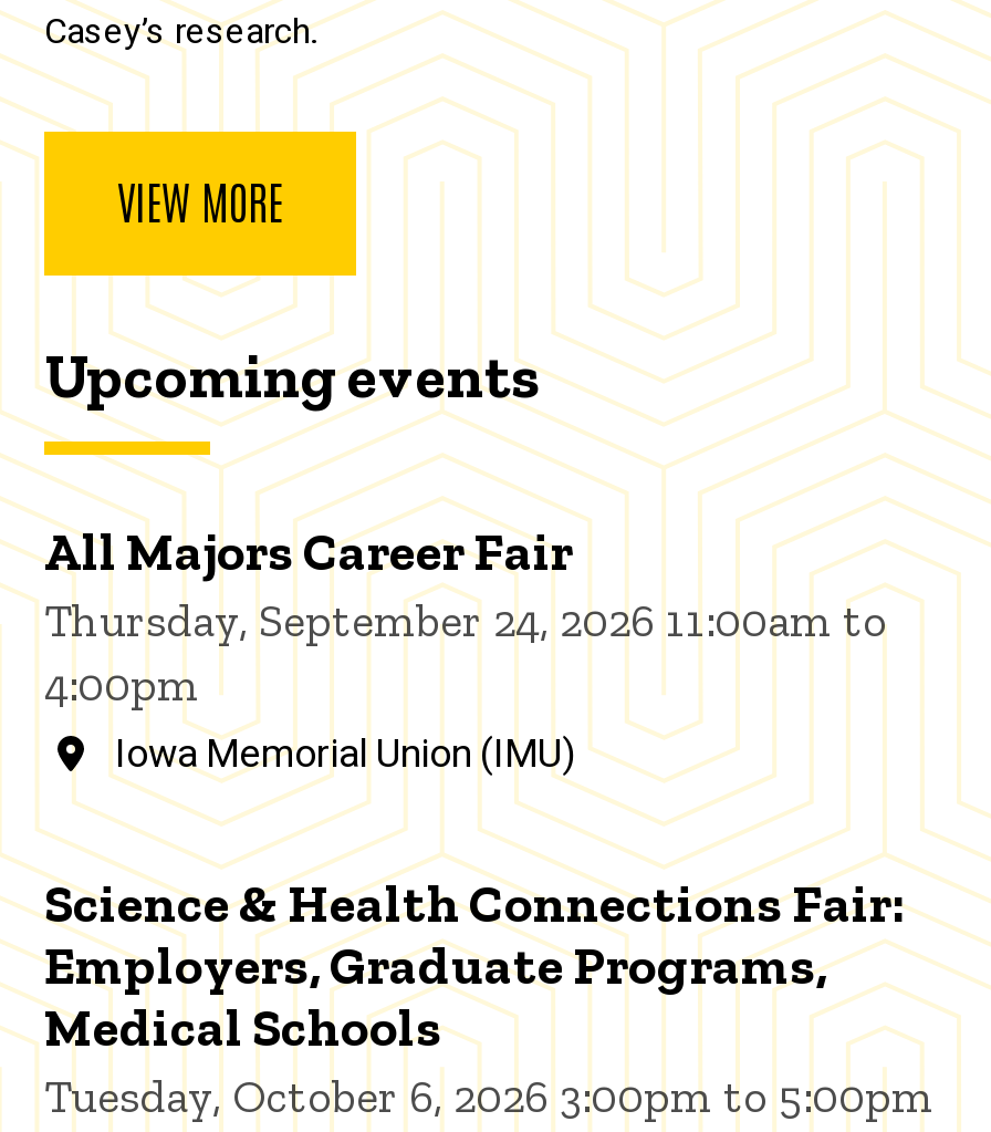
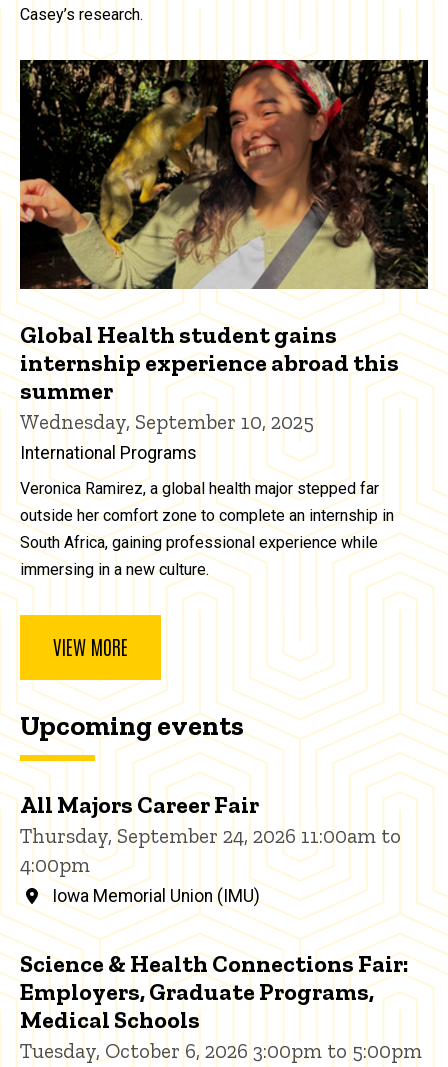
+ [image]
+ Global Health student gains
+ internship experience abroad this
+ summer
+ Wednesday, September 10, 2025
+ International Programs
+ Veronica Ramirez, a global health major stepped far
+ outside her comfort zone to complete an internship in
+ South Africa, gaining professional experience while
+ immersing in a new culture.
